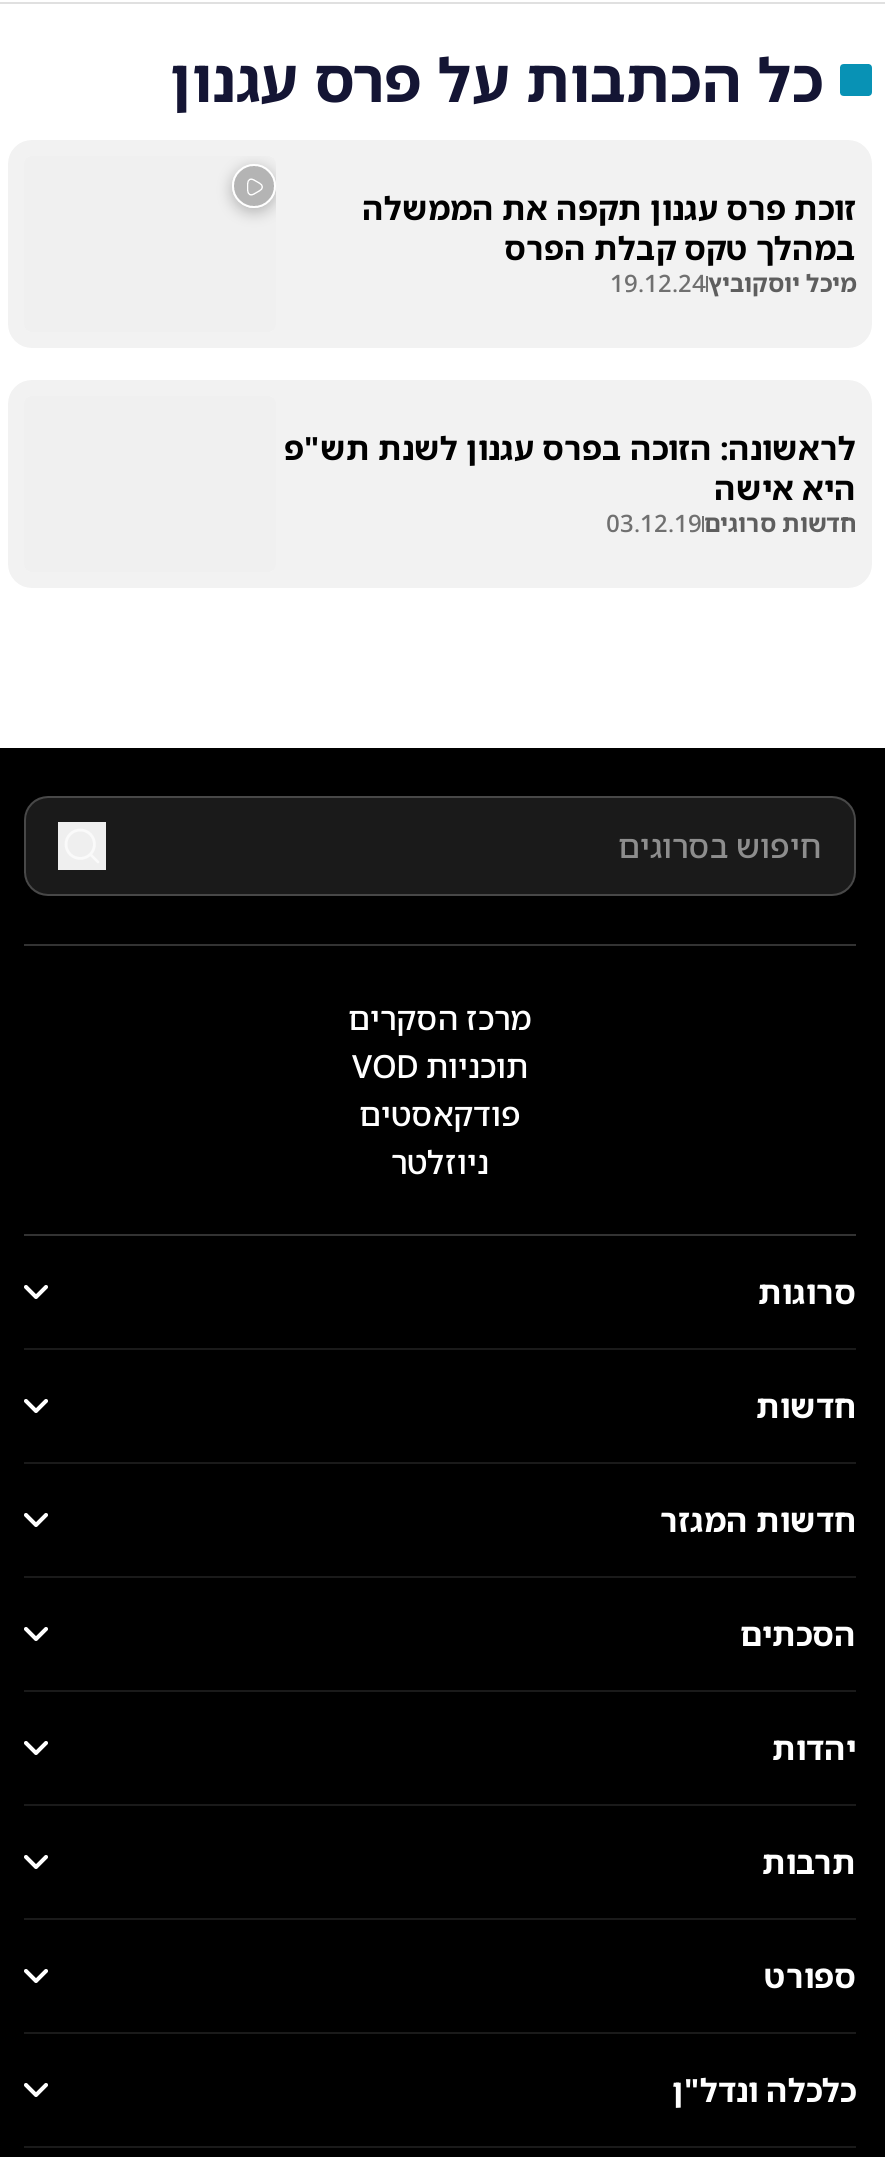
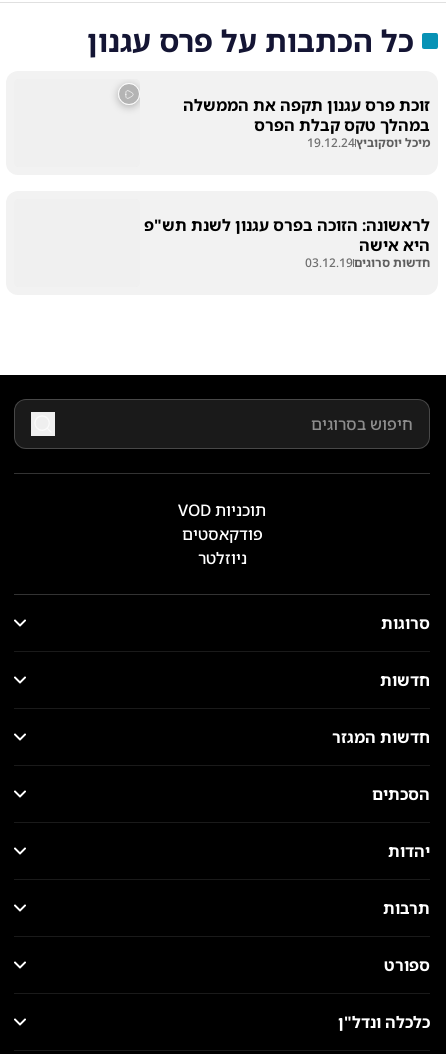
- מרכז הסקרים
